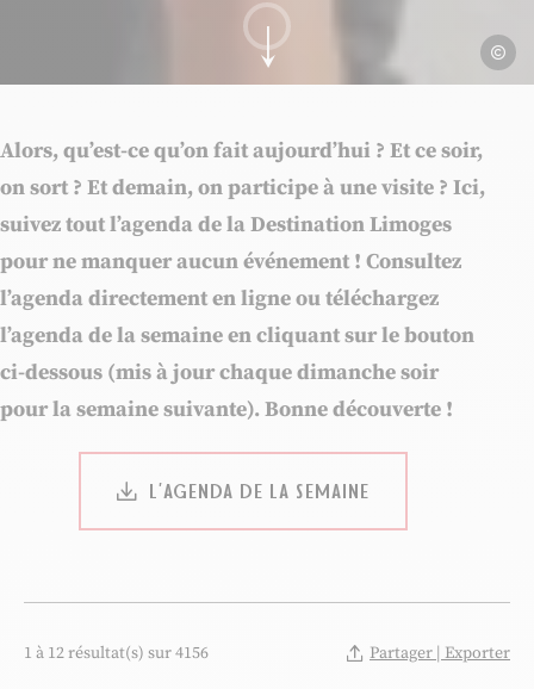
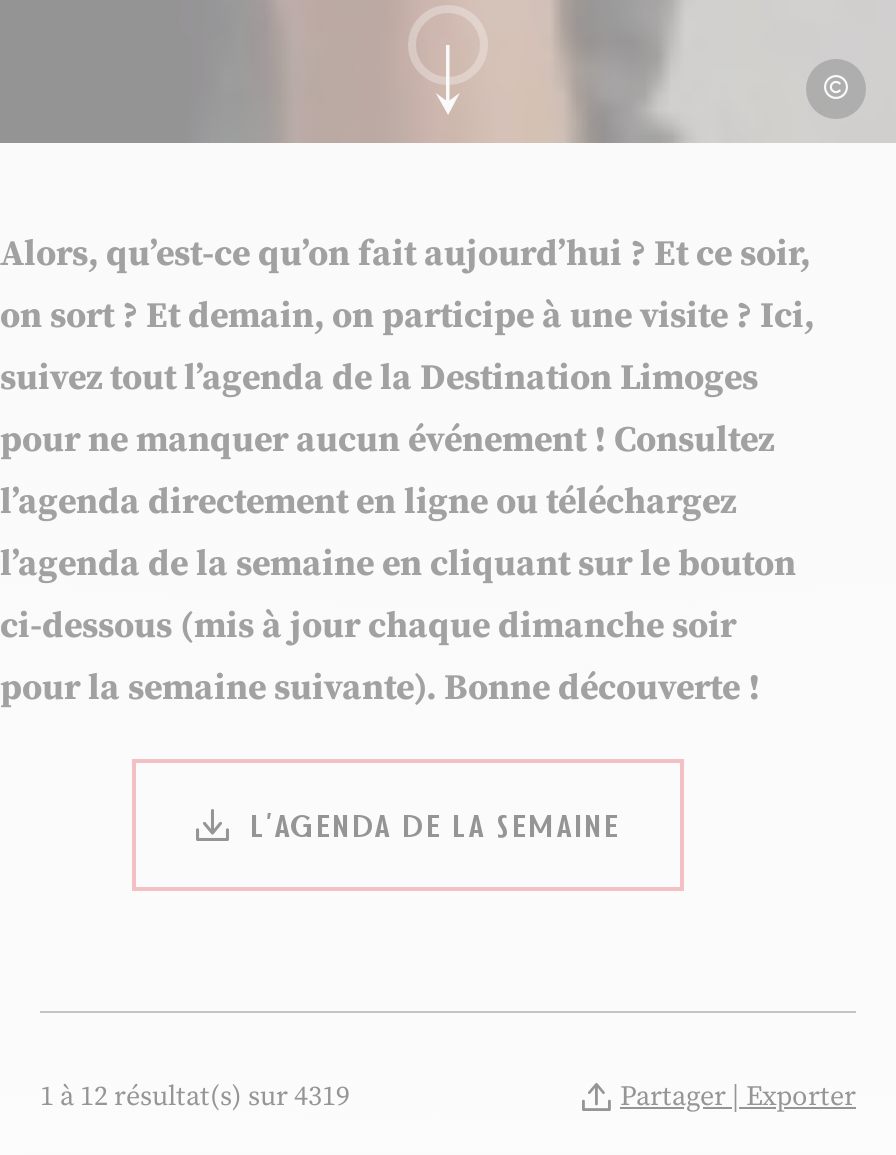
- 1 à 12 résultat(s) sur 4156
+ 1 à 12 résultat(s) sur 4319
